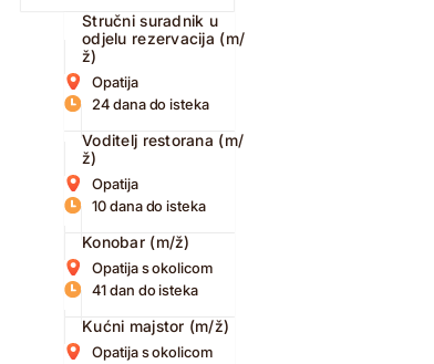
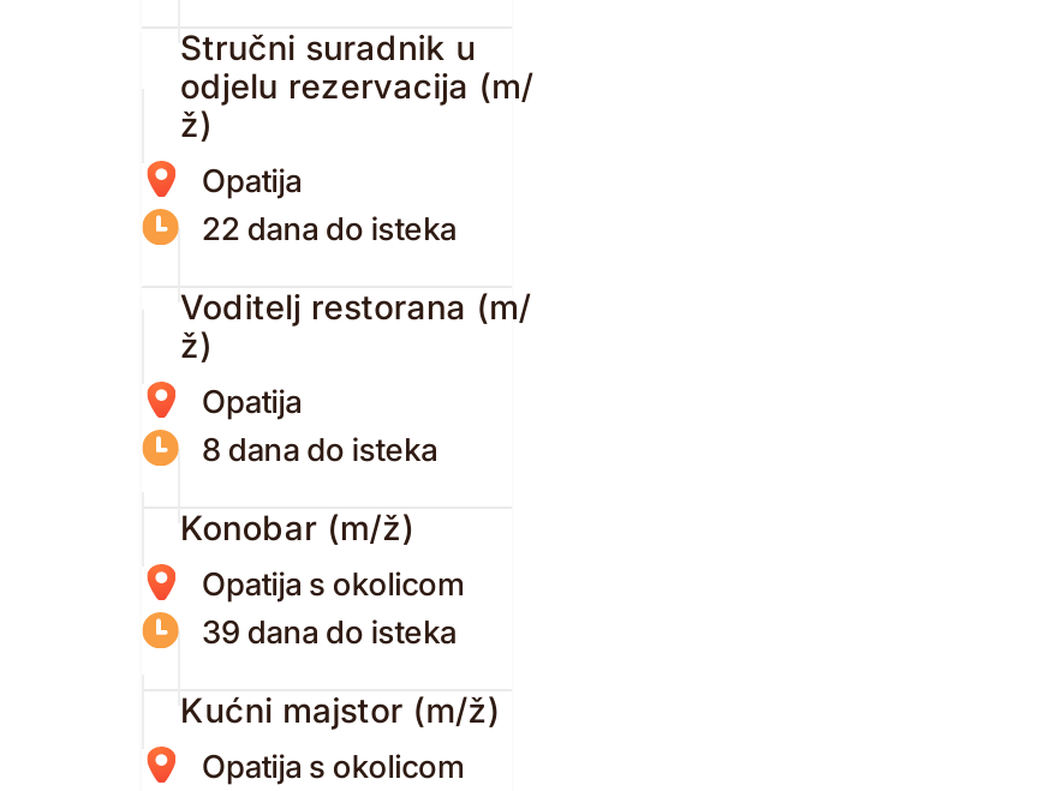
- 24 dana do isteka
+ 22 dana do isteka

- 10 dana do isteka
+ 8 dana do isteka

- 41 dan do isteka
+ 39 dana do isteka
